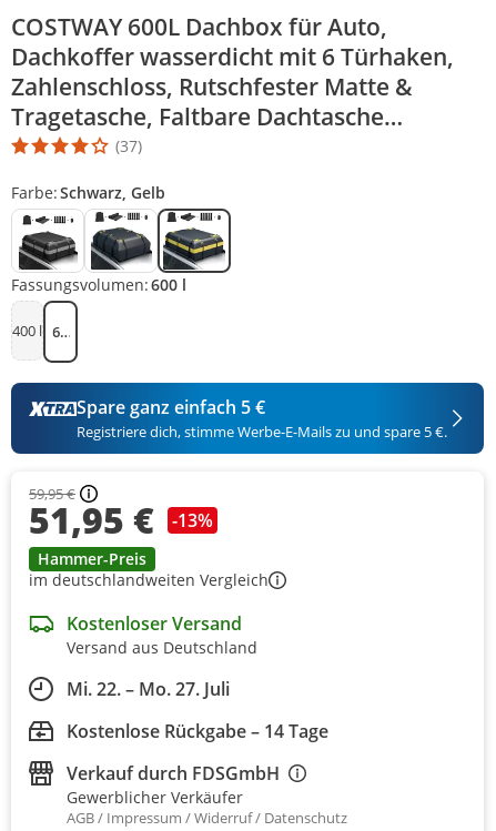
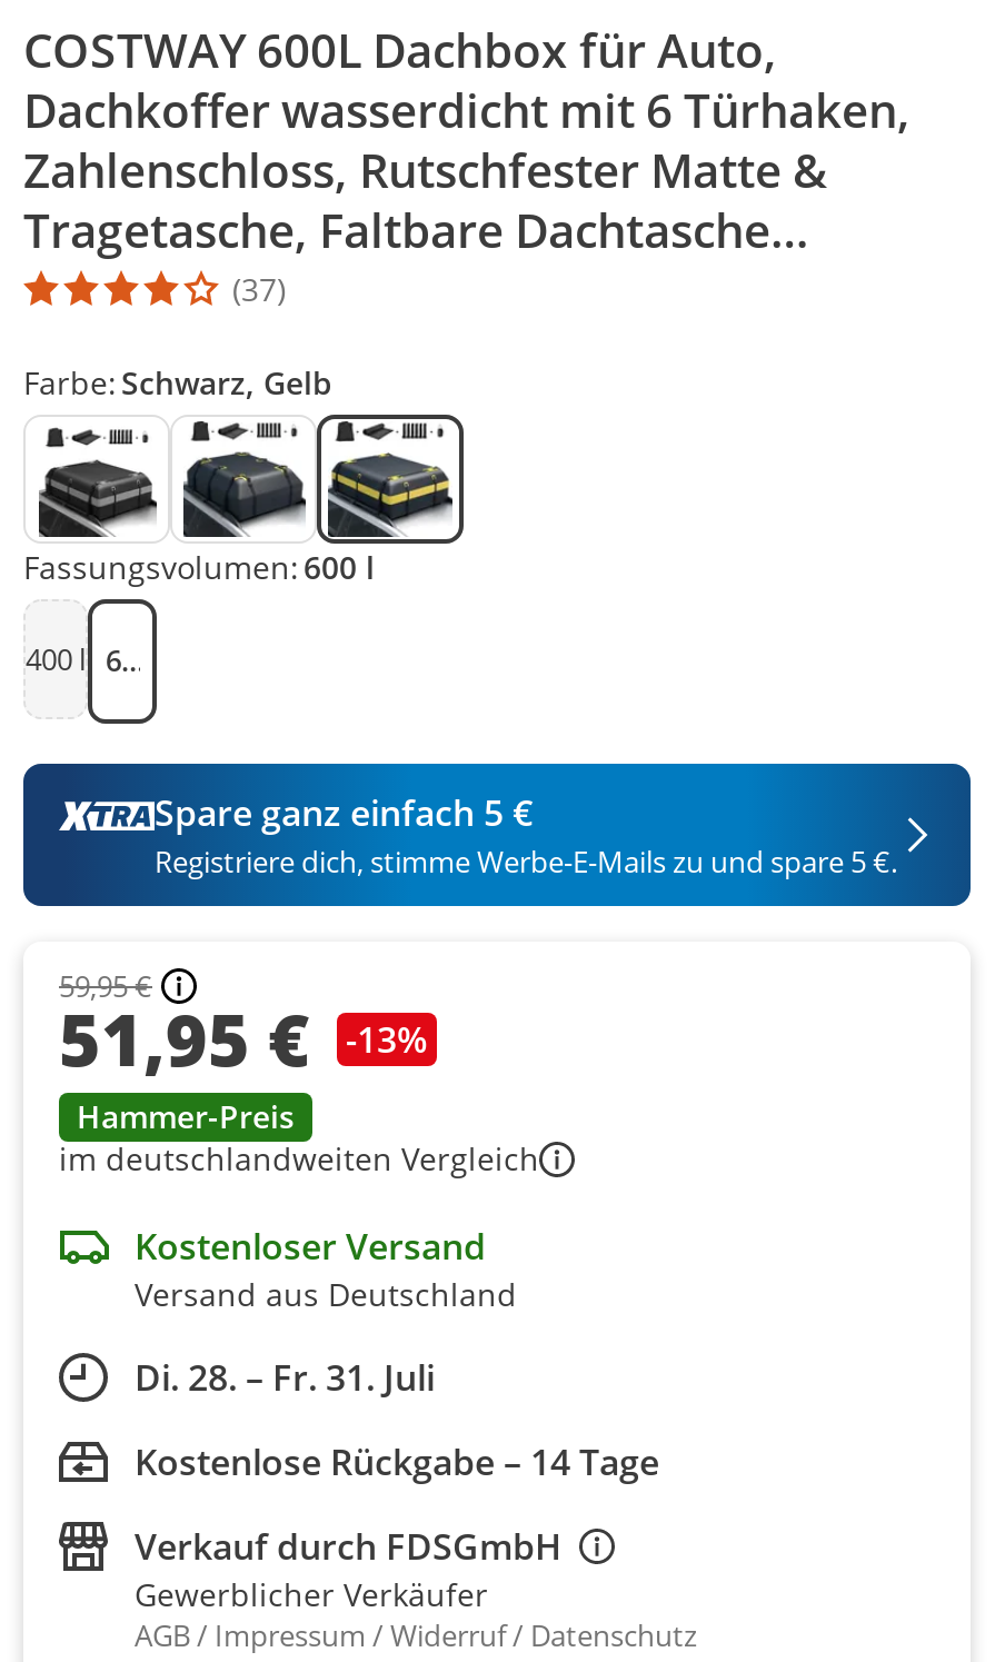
- Mi. 22. – Mo. 27. Juli
+ Di. 28. – Fr. 31. Juli
